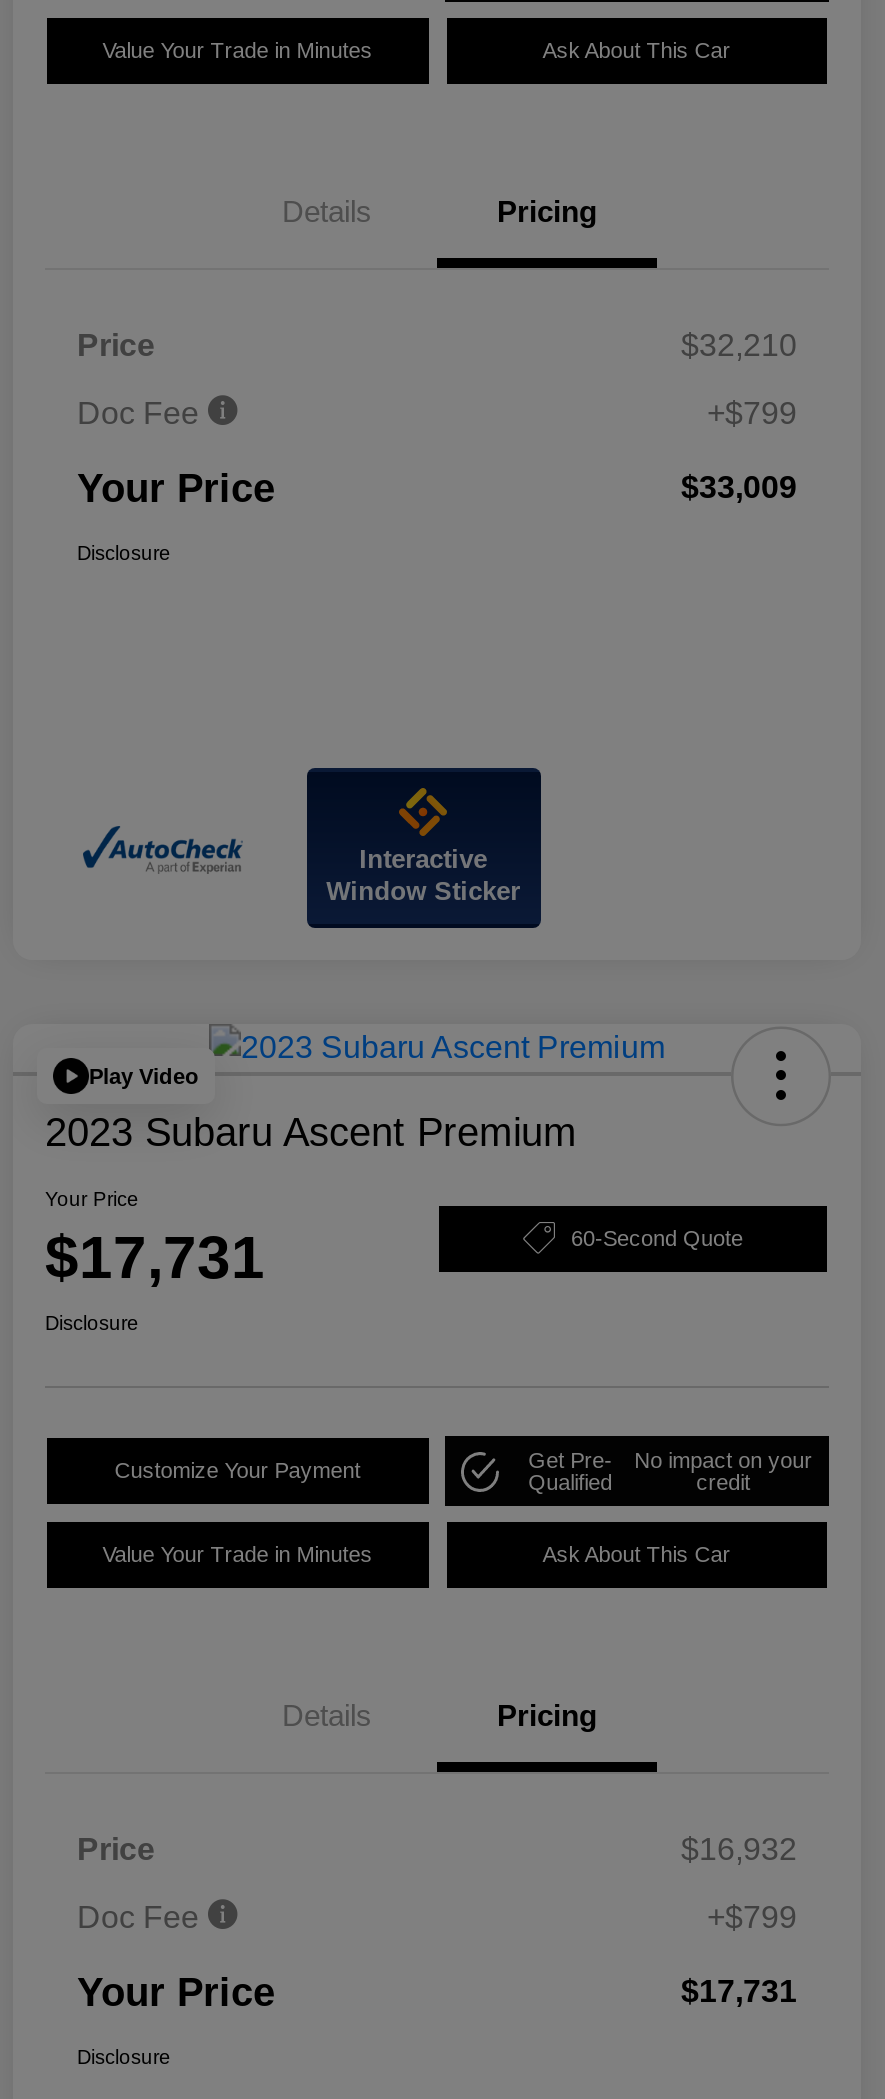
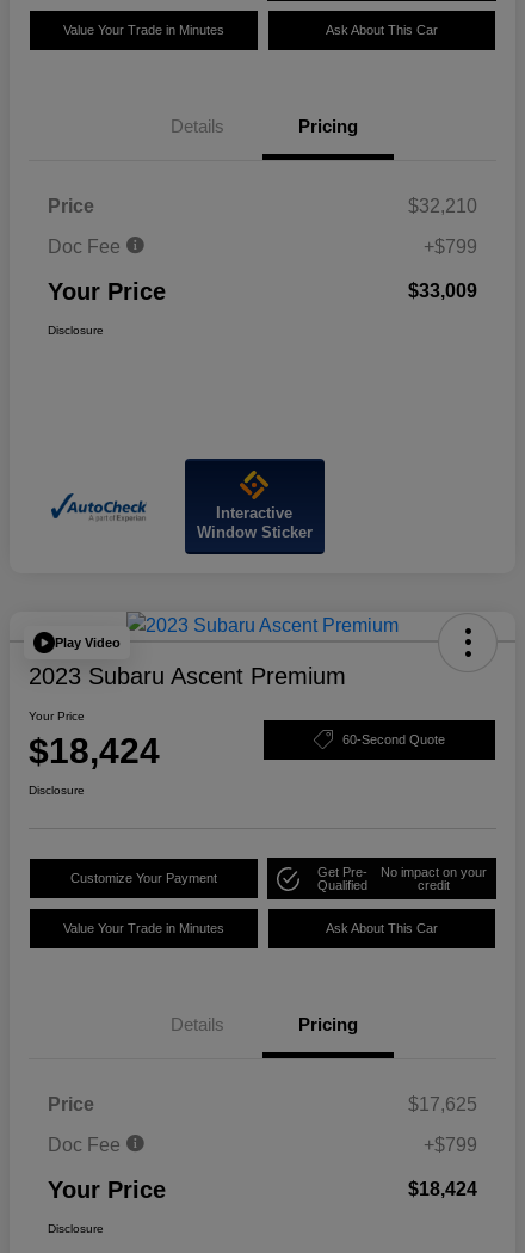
- $17,731
+ $18,424

- $16,932
+ $17,625

- $17,731
+ $18,424
